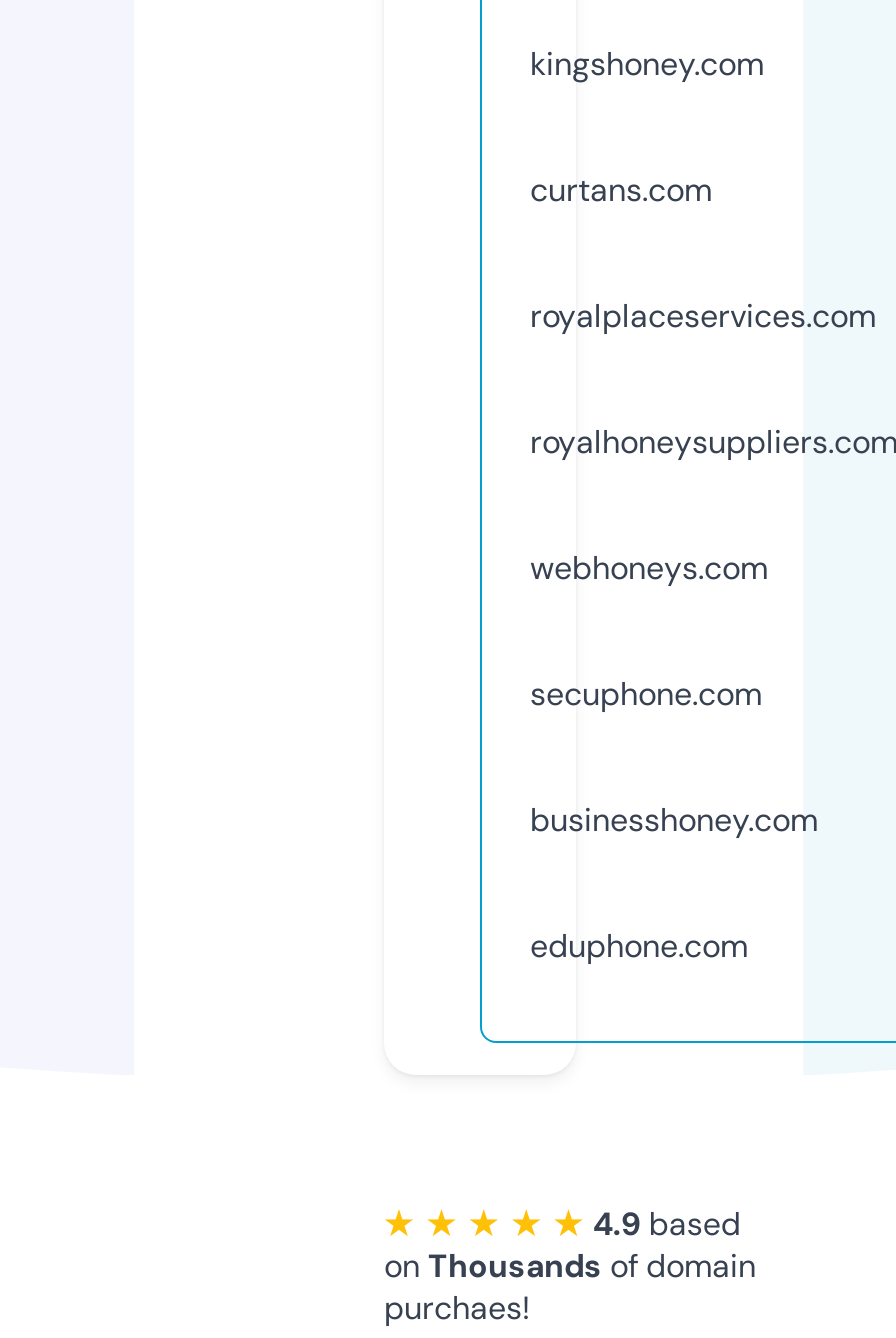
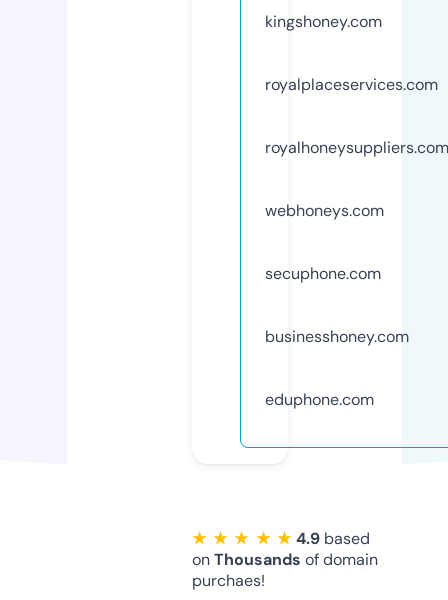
- curtans.com
